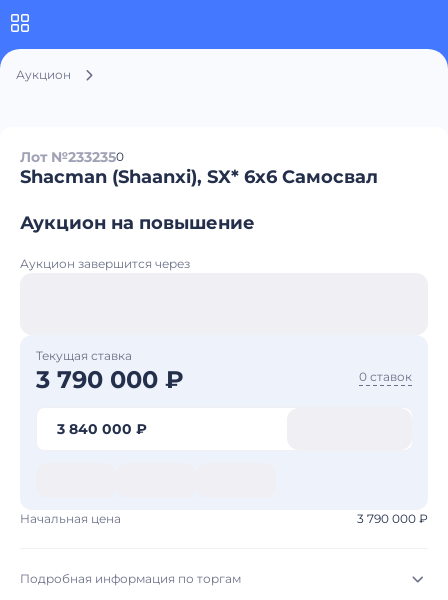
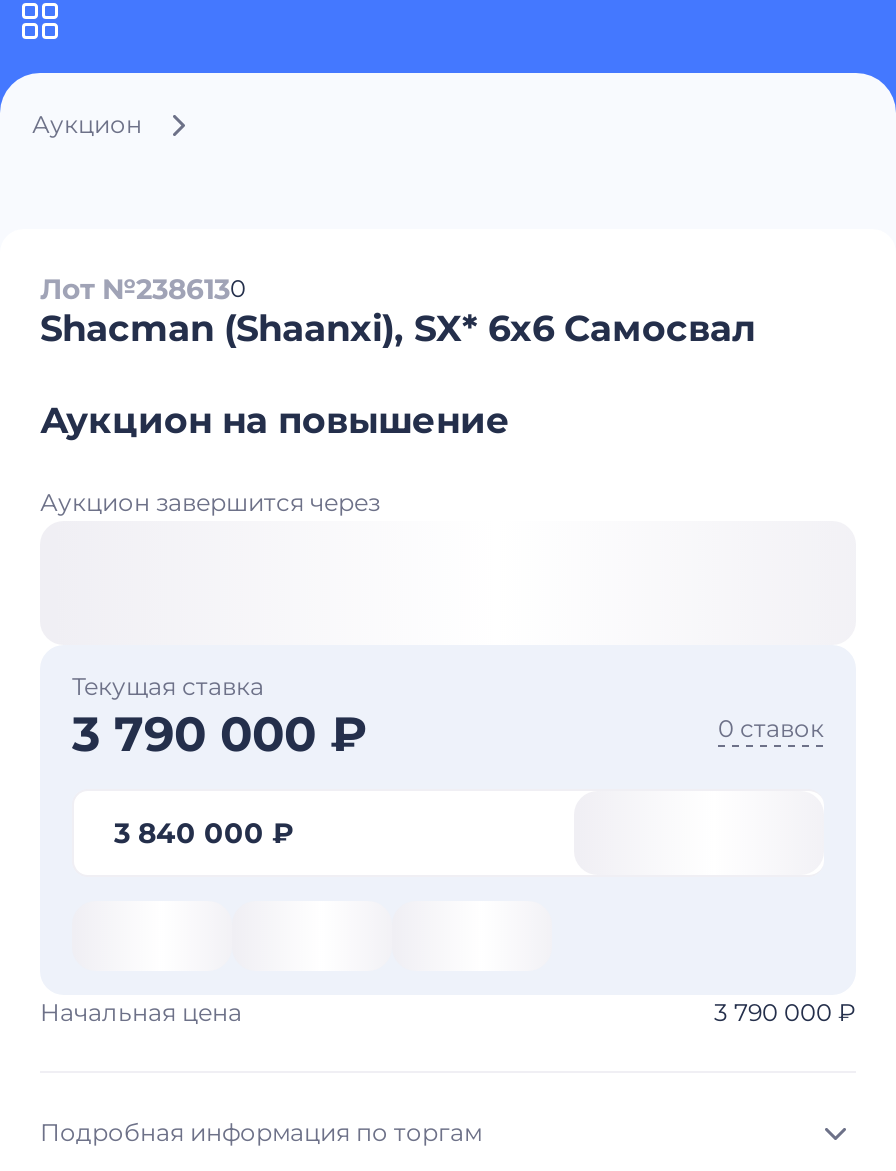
- Лот №2332350
+ Лот №2386130
